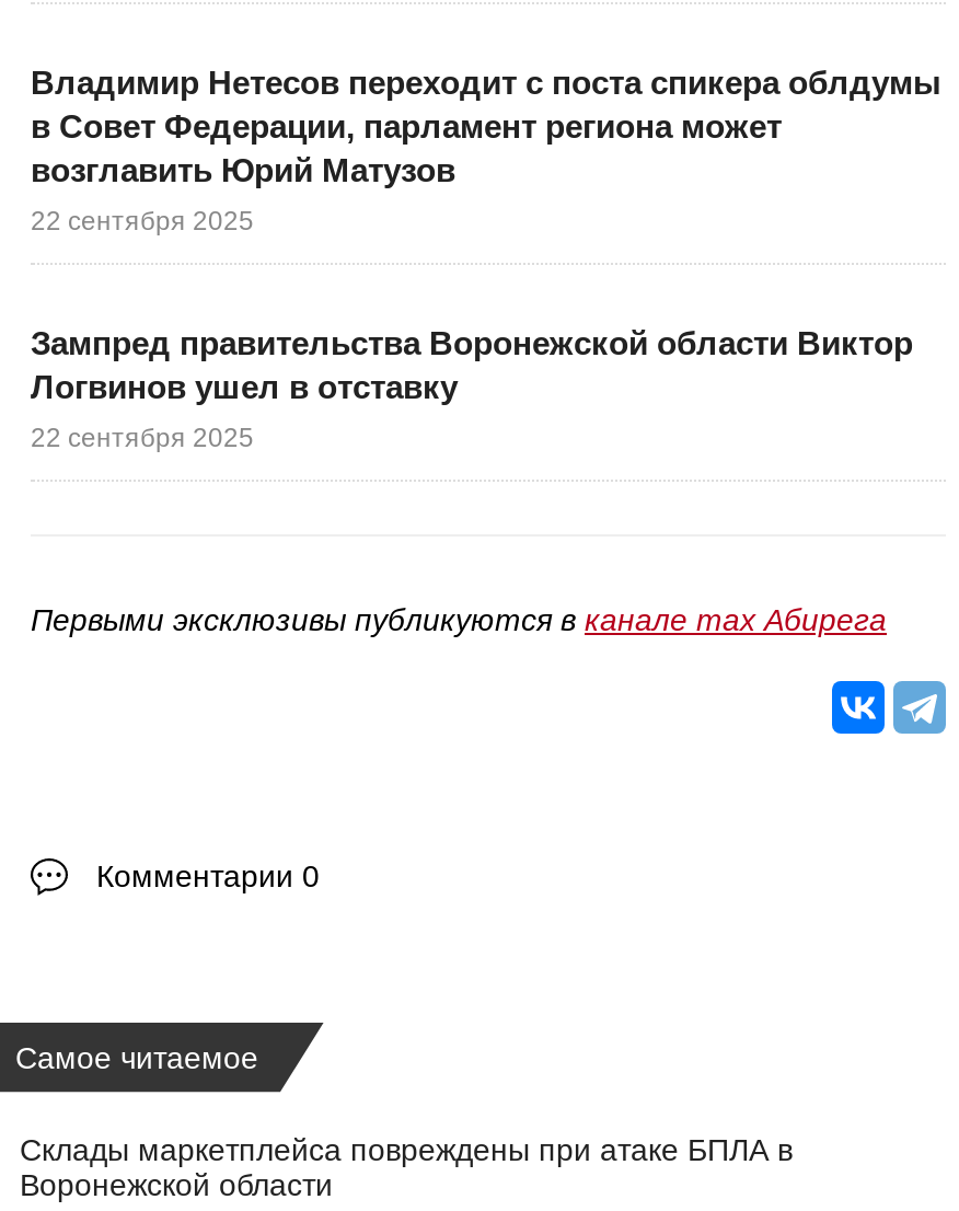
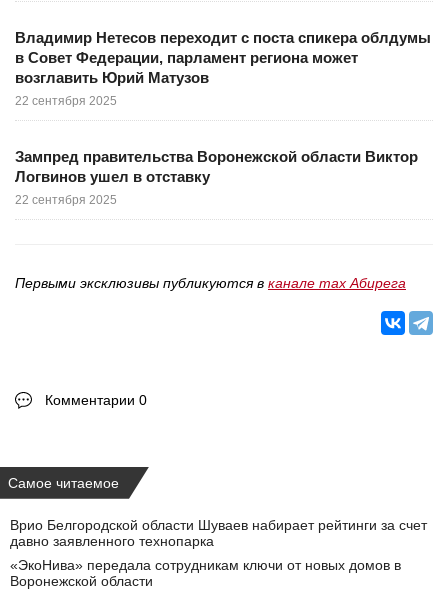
- Склады маркетплейса повреждены при атаке БПЛА в
+ Врио Белгородской области Шуваев набирает рейтинги за счет
+ давно заявленного технопарка
+ «ЭкоНива» передала сотрудникам ключи от новых домов в
